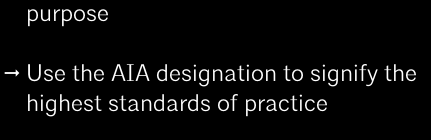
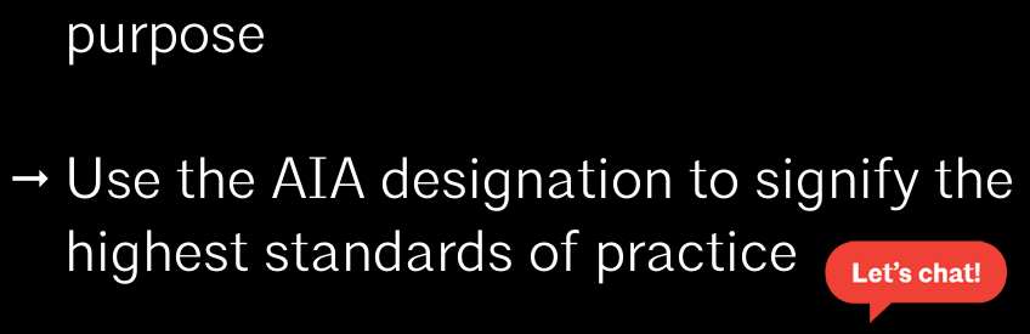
+ [image]
